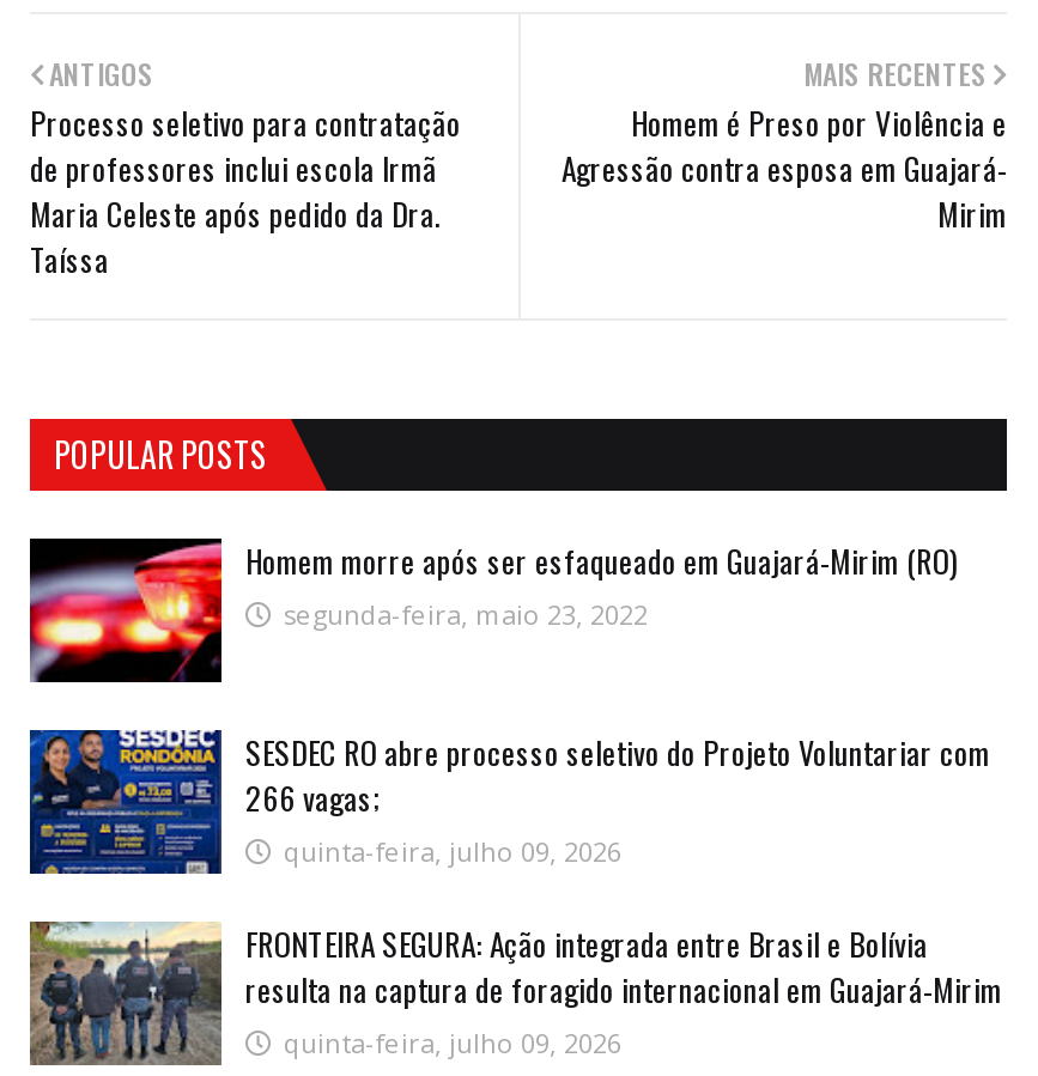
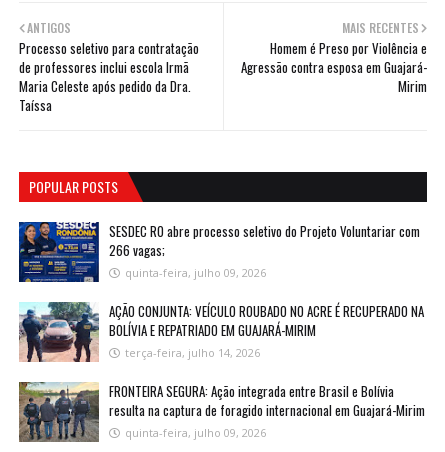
- [image]
- Homem morre após ser esfaqueado em Guajará-Mirim (RO)
- segunda-feira, maio 23, 2022

moved up: [image] | SESDEC RO abre processo seletivo do Projeto Voluntariar com | 266 vagas; | quinta-feira, julho 09, 2026

+ [image]
+ AÇÃO CONJUNTA: VEÍCULO ROUBADO NO ACRE É RECUPERADO NA
+ BOLÍVIA E REPATRIADO EM GUAJARÁ-MIRIM
+ terça-feira, julho 14, 2026
